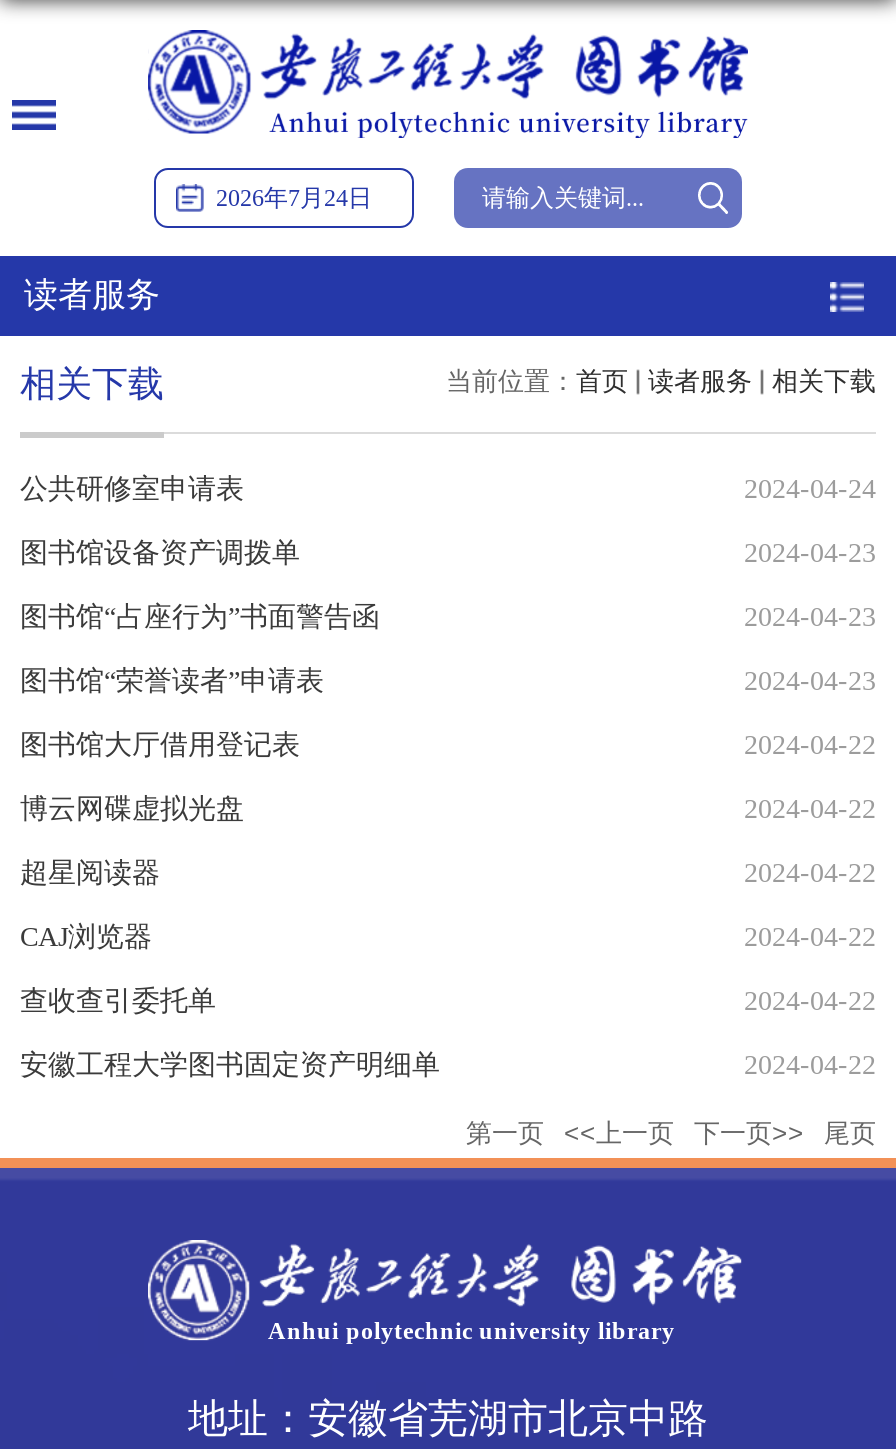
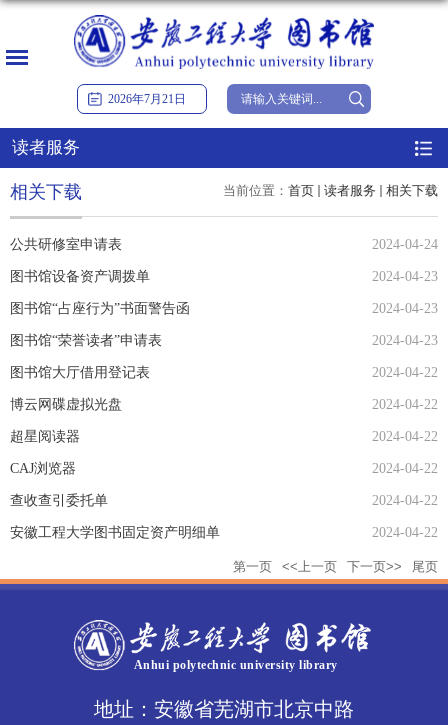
- 2026年7月24日
+ 2026年7月21日
